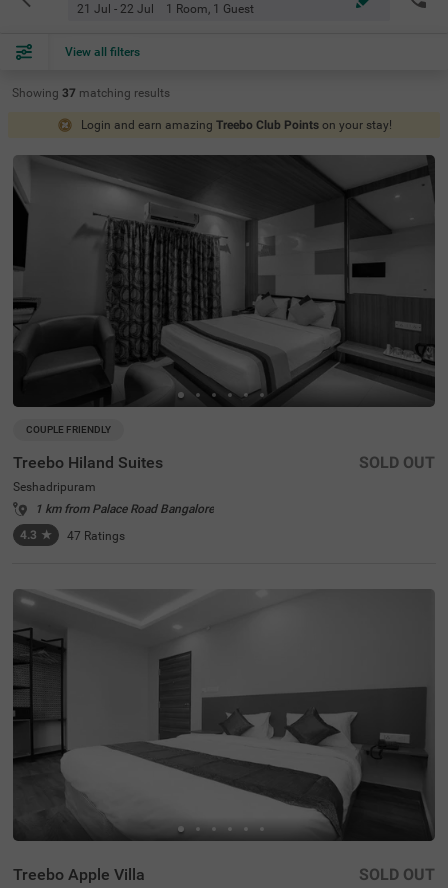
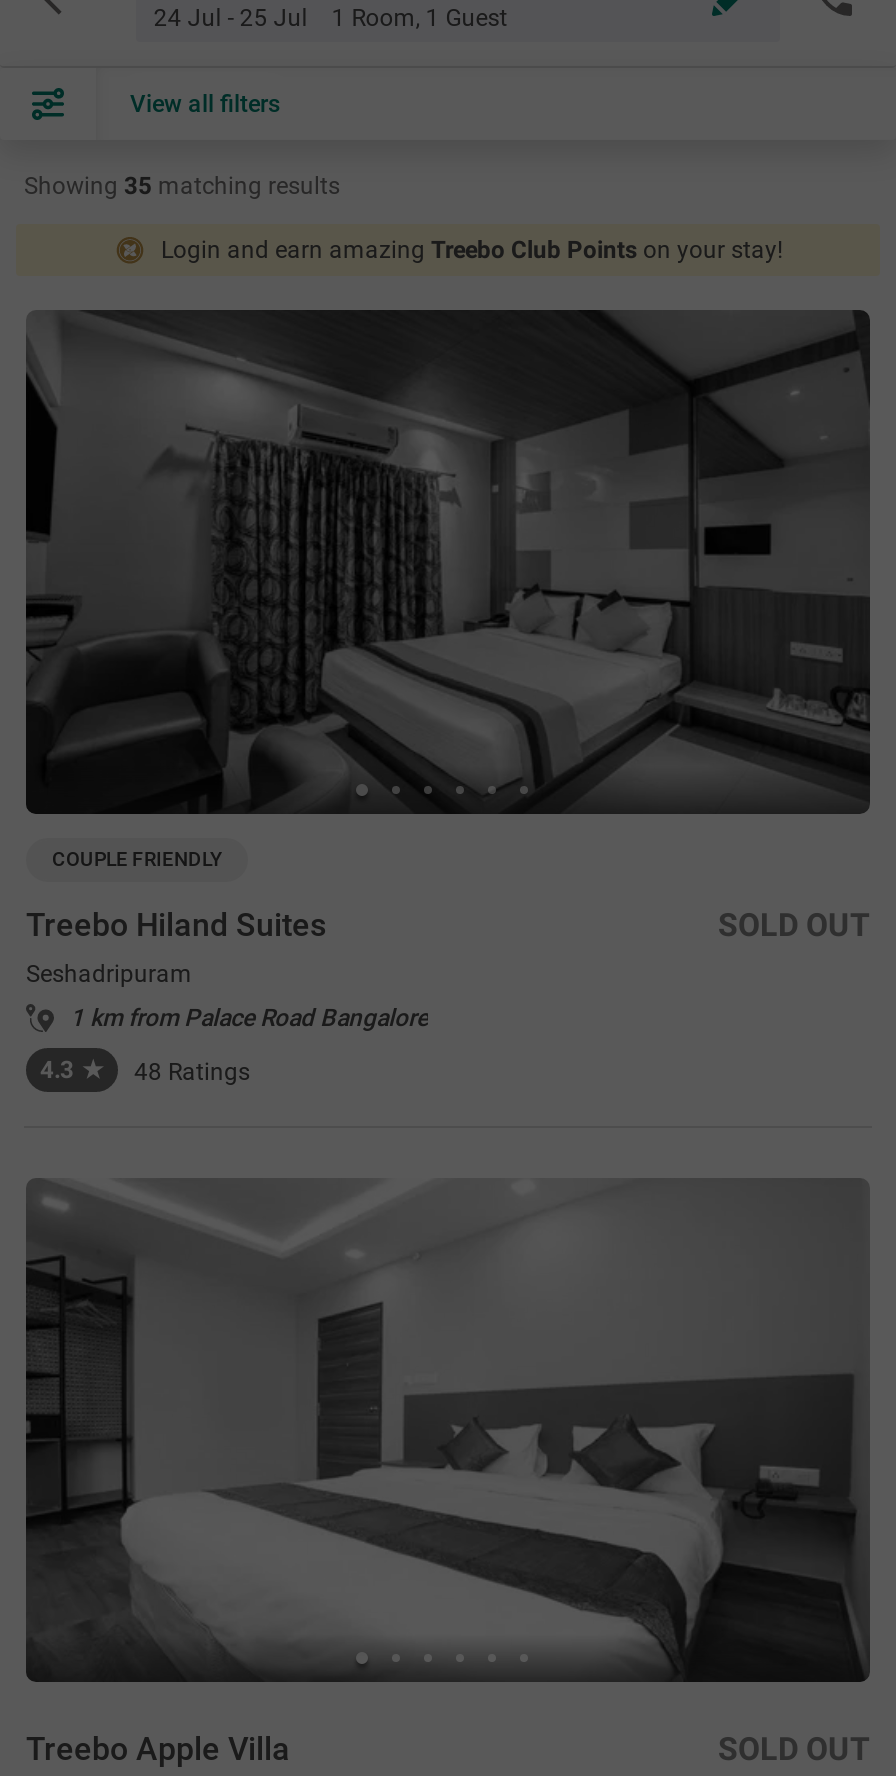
- 21 Jul - 22 Jul 1 Room, 1 Guest
+ 24 Jul - 25 Jul 1 Room, 1 Guest

- Showing 37 matching results
+ Showing 35 matching results

- 47 Ratings
+ 48 Ratings
